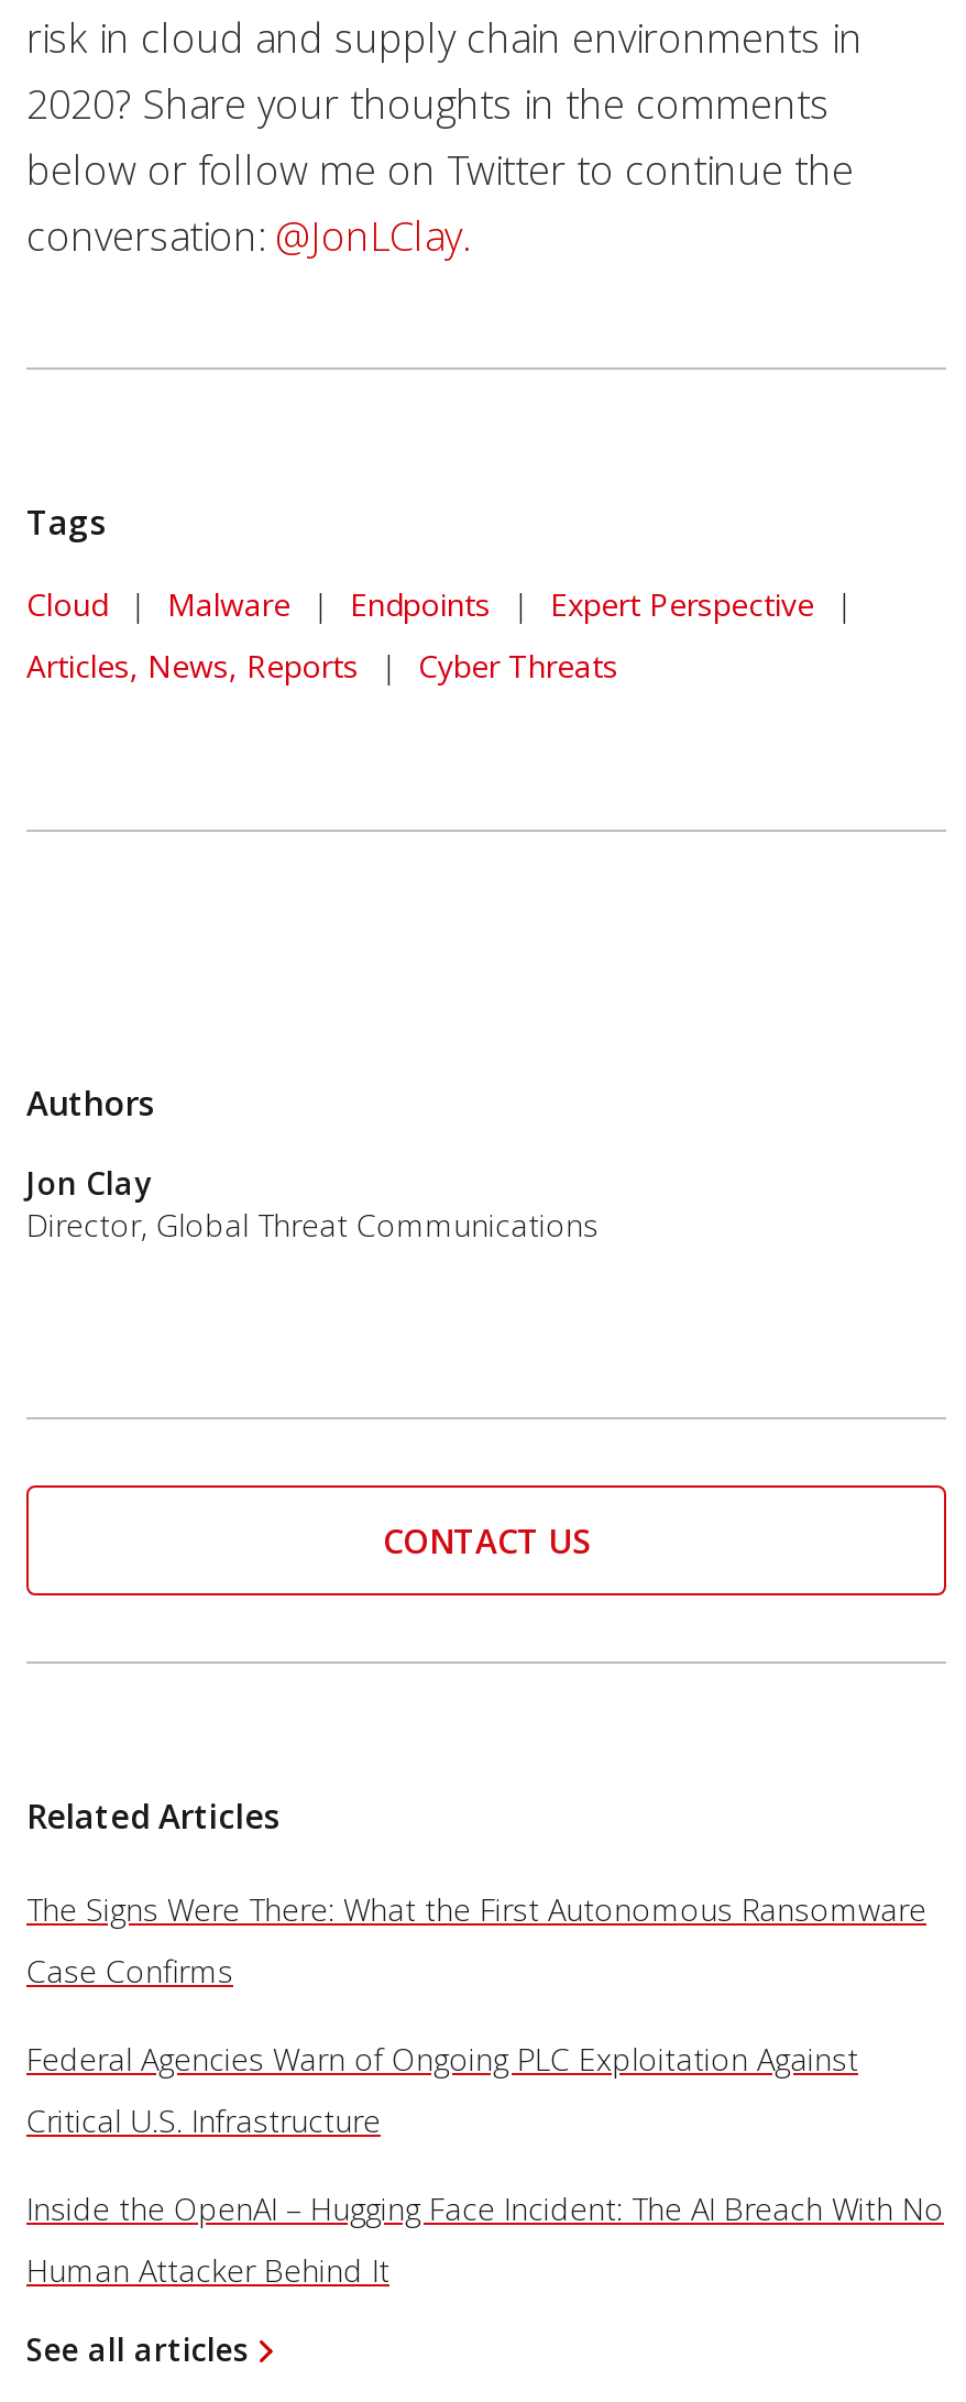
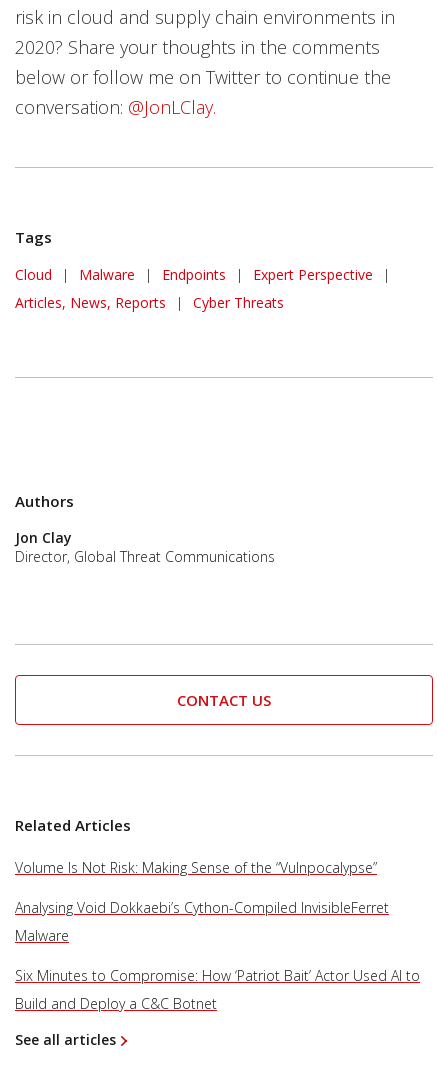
- The Signs Were There: What the First Autonomous Ransomware
- Case Confirms
- Federal Agencies Warn of Ongoing PLC Exploitation Against
- Critical U.S. Infrastructure
- Inside the OpenAI – Hugging Face Incident: The AI Breach With No
- Human Attacker Behind It
+ Volume Is Not Risk: Making Sense of the “Vulnpocalypse”
+ Analysing Void Dokkaebi’s Cython-Compiled InvisibleFerret
+ Malware
+ Six Minutes to Compromise: How ‘Patriot Bait’ Actor Used AI to
+ Build and Deploy a C&C Botnet
